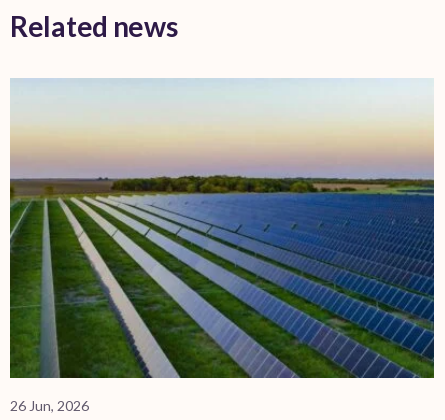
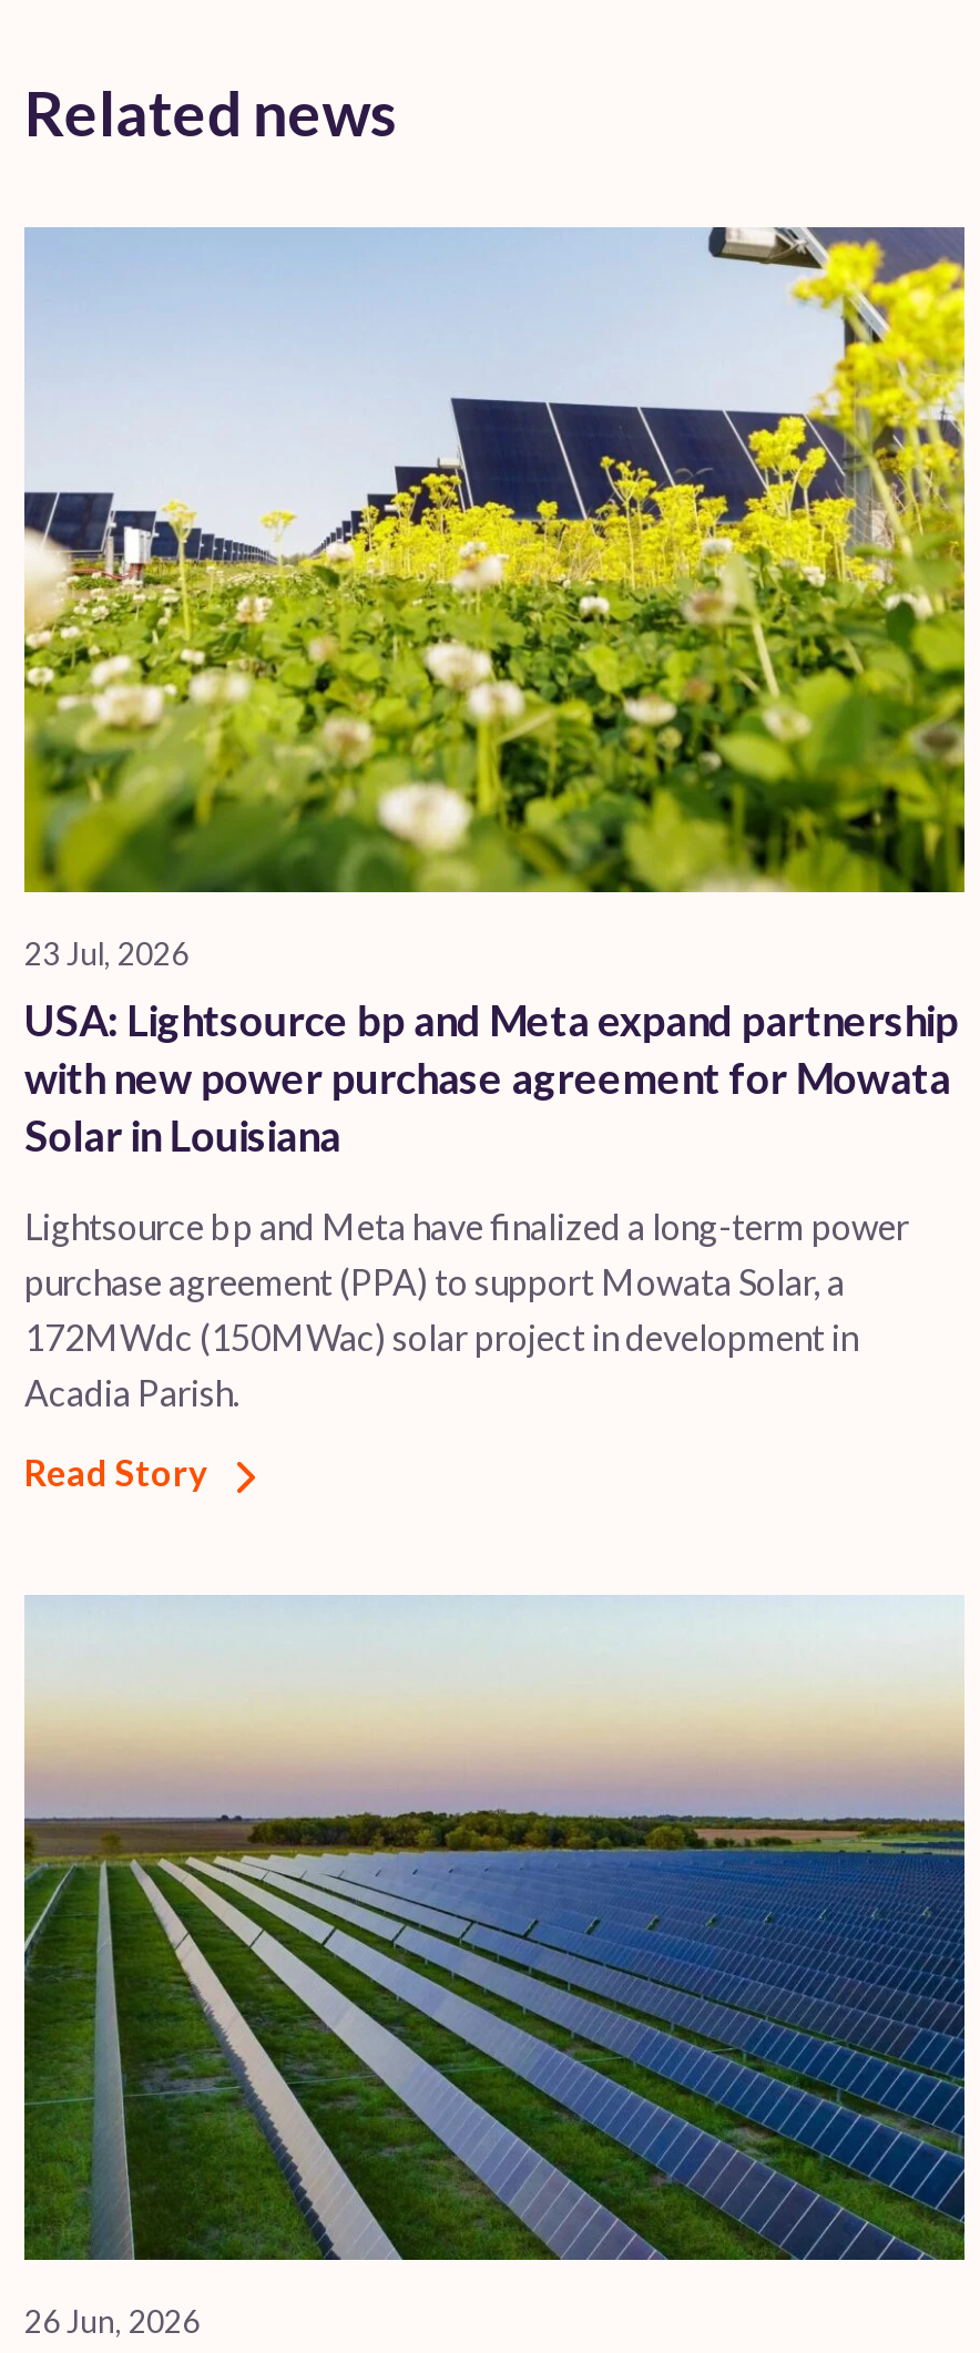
+ [image]
+ 23 Jul, 2026
+ USA: Lightsource bp and Meta expand partnership
+ with new power purchase agreement for Mowata
+ Solar in Louisiana
+ Lightsource bp and Meta have finalized a long-term power
+ purchase agreement (PPA) to support Mowata Solar, a
+ 172MWdc (150MWac) solar project in development in
+ Acadia Parish.
+ Read Story
